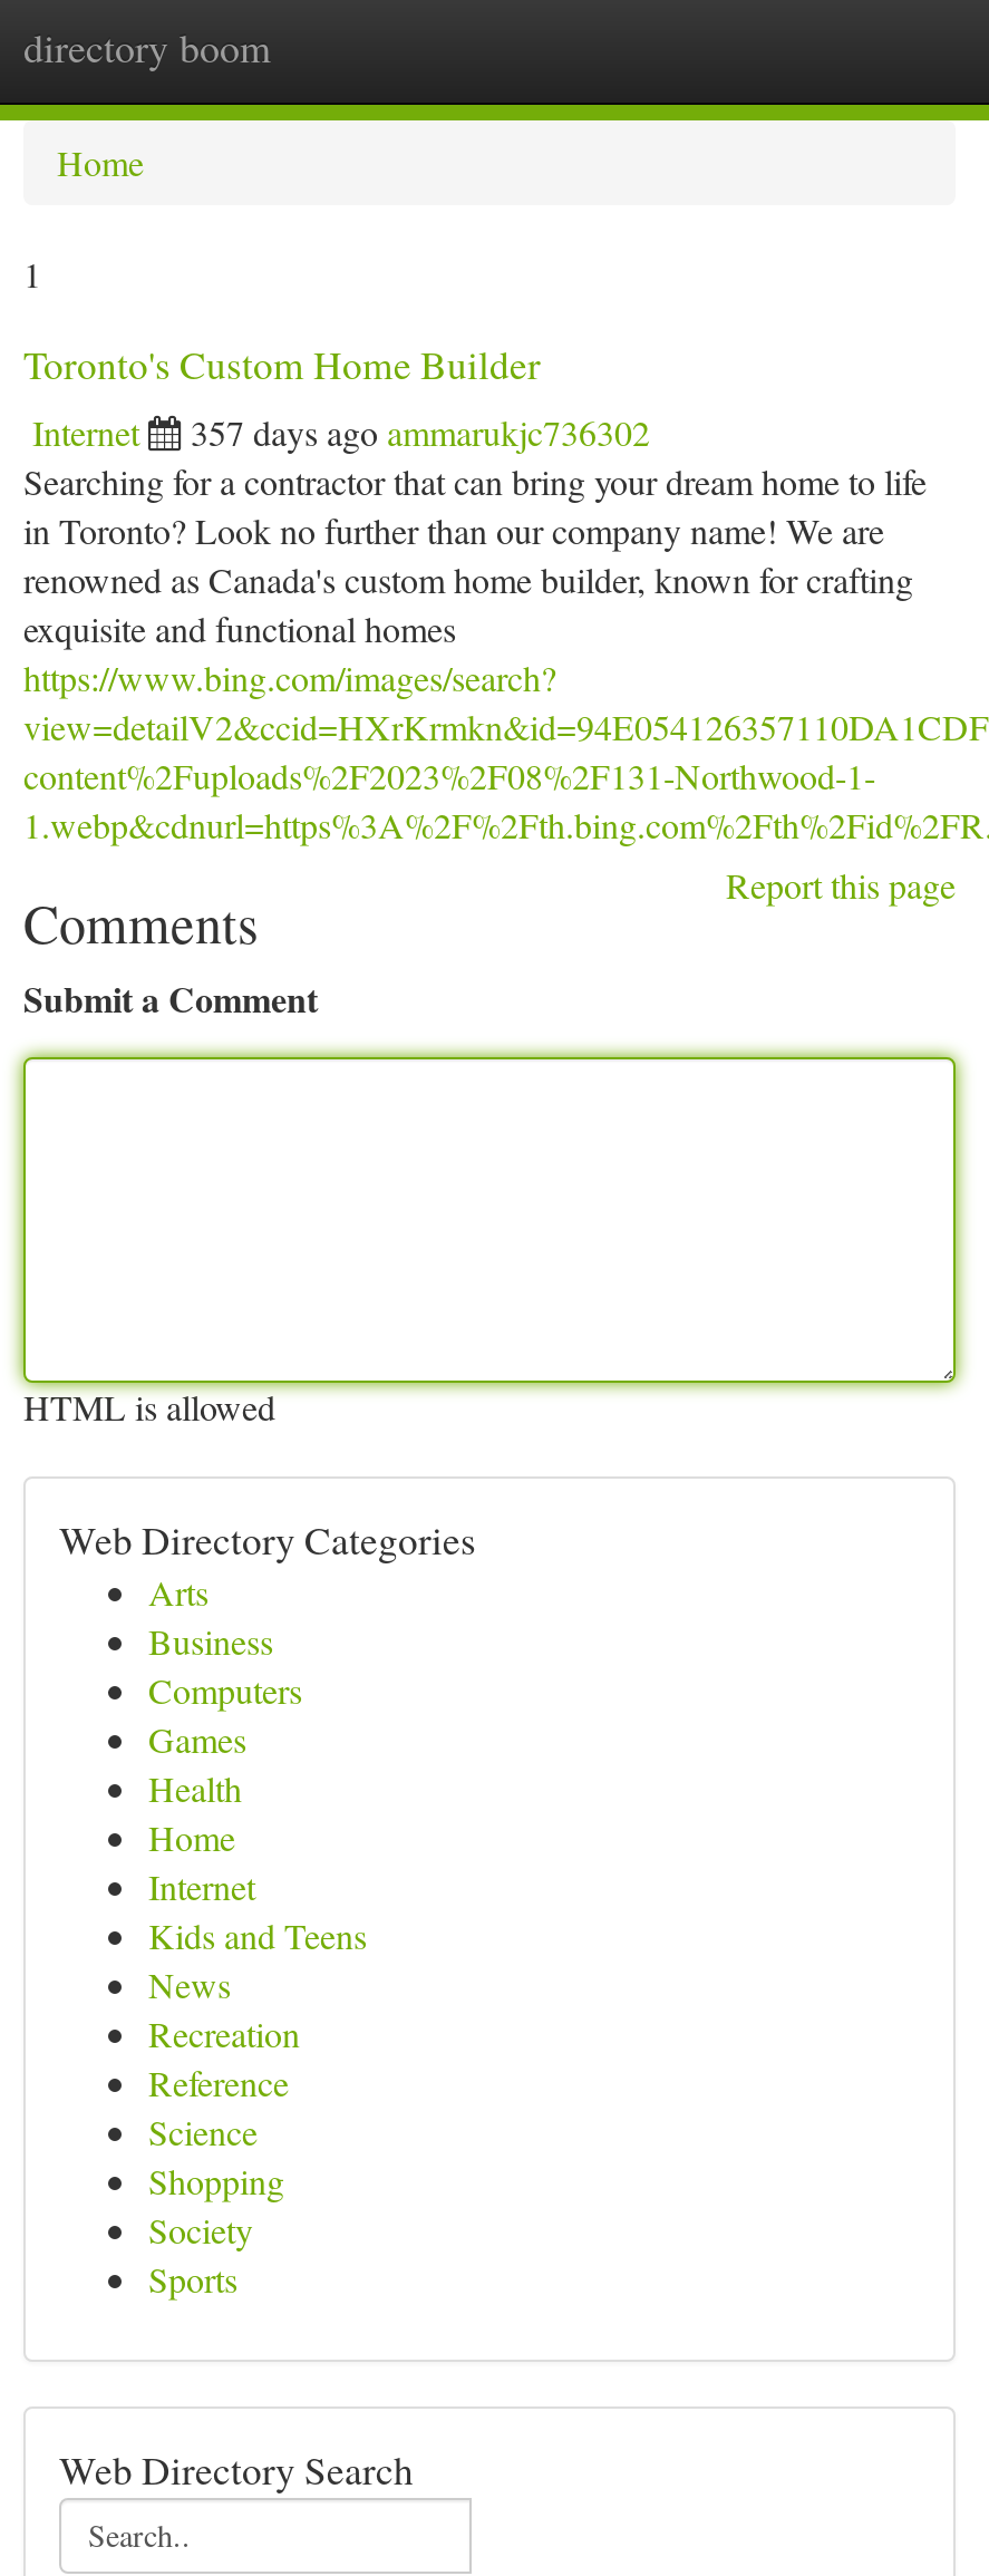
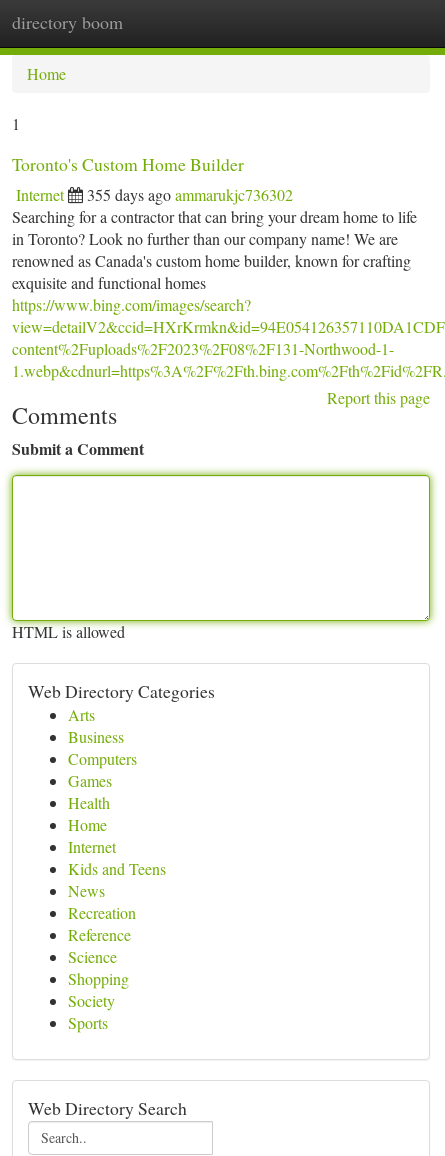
- 357 days ago ammarukjc736302
+ 355 days ago ammarukjc736302
